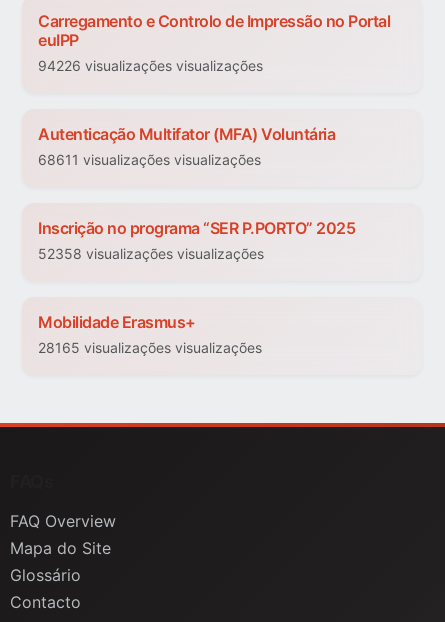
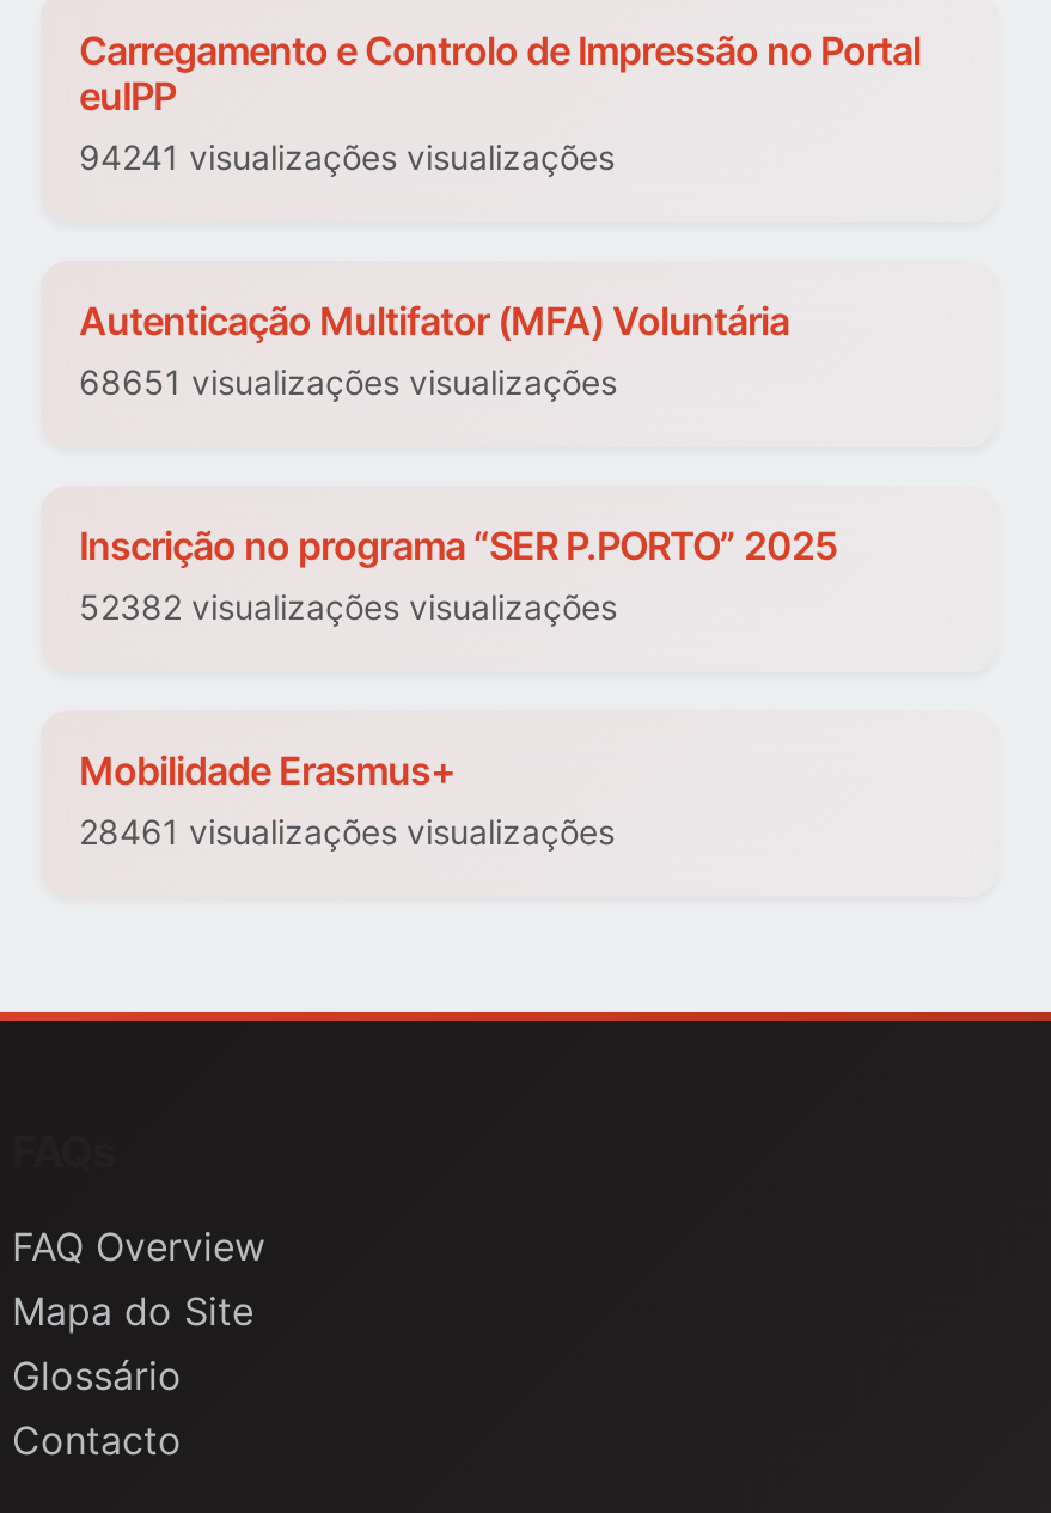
- 94226 visualizações visualizações
+ 94241 visualizações visualizações

- 68611 visualizações visualizações
+ 68651 visualizações visualizações

- 52358 visualizações visualizações
+ 52382 visualizações visualizações

- 28165 visualizações visualizações
+ 28461 visualizações visualizações
